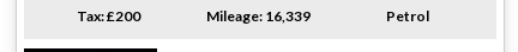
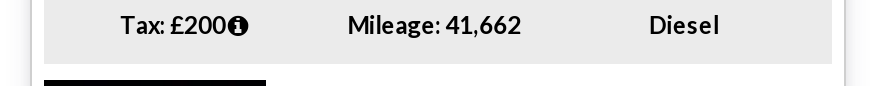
- Mileage: 16,339
- Petrol
+ Mileage: 41,662
+ Diesel
